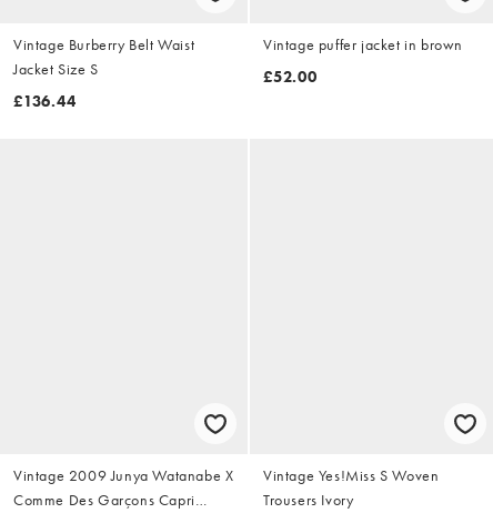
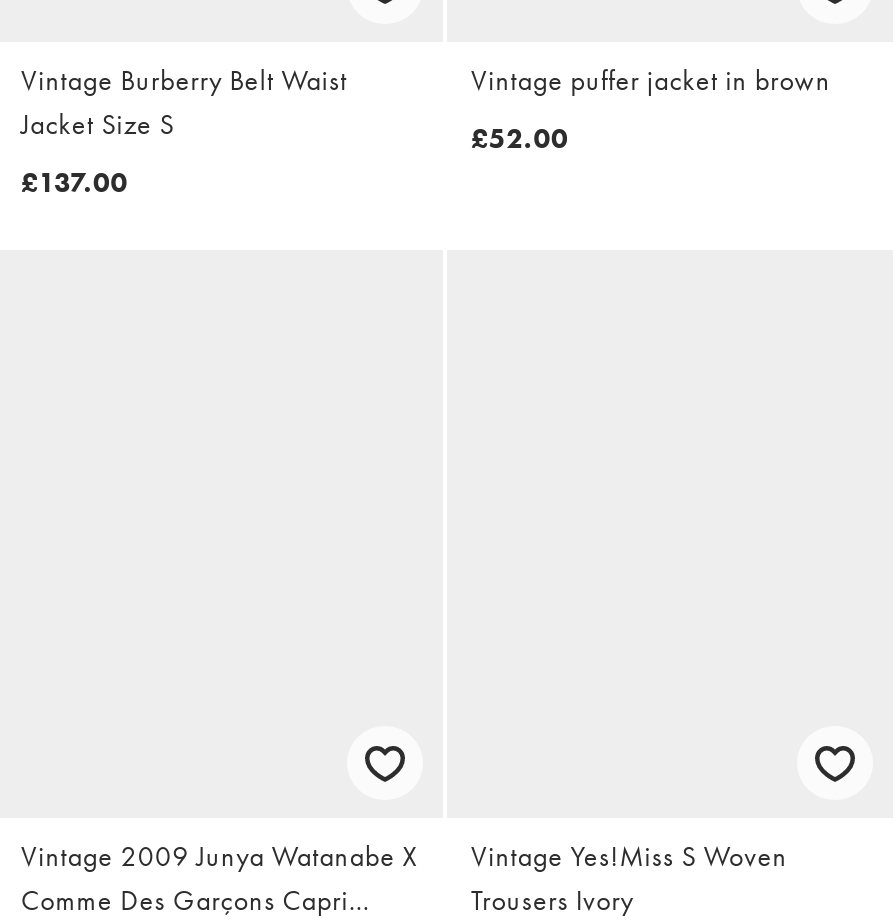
- £136.44
+ £137.00
